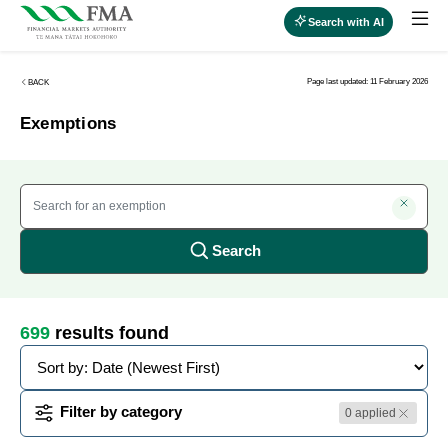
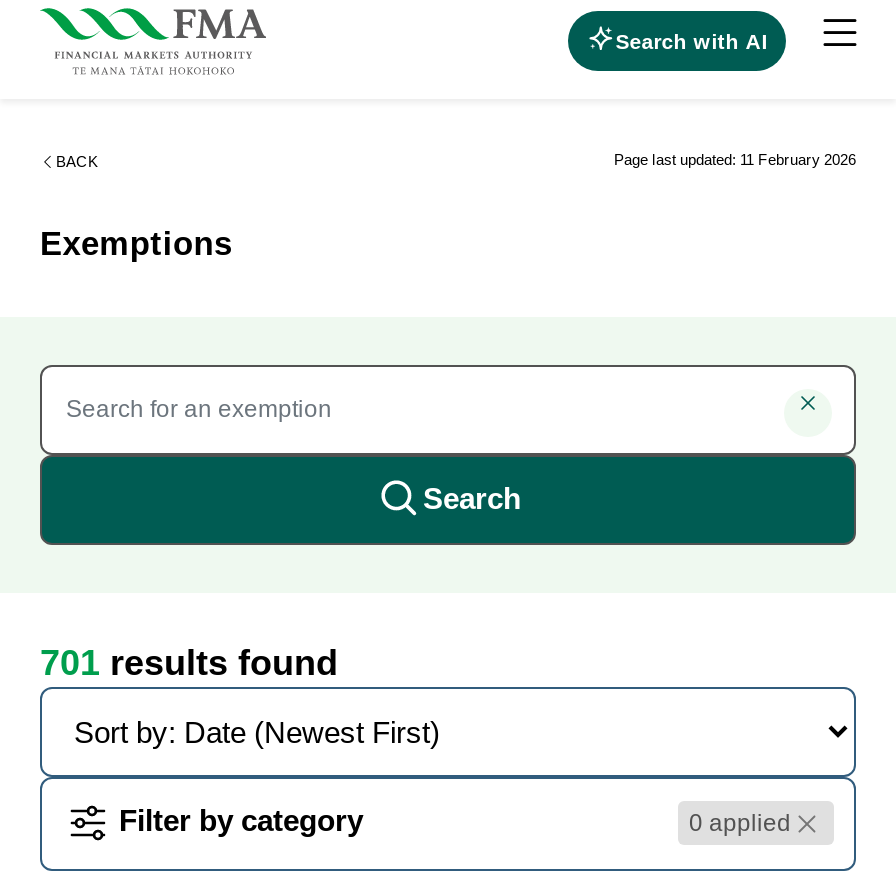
- 699 results found
+ 701 results found
